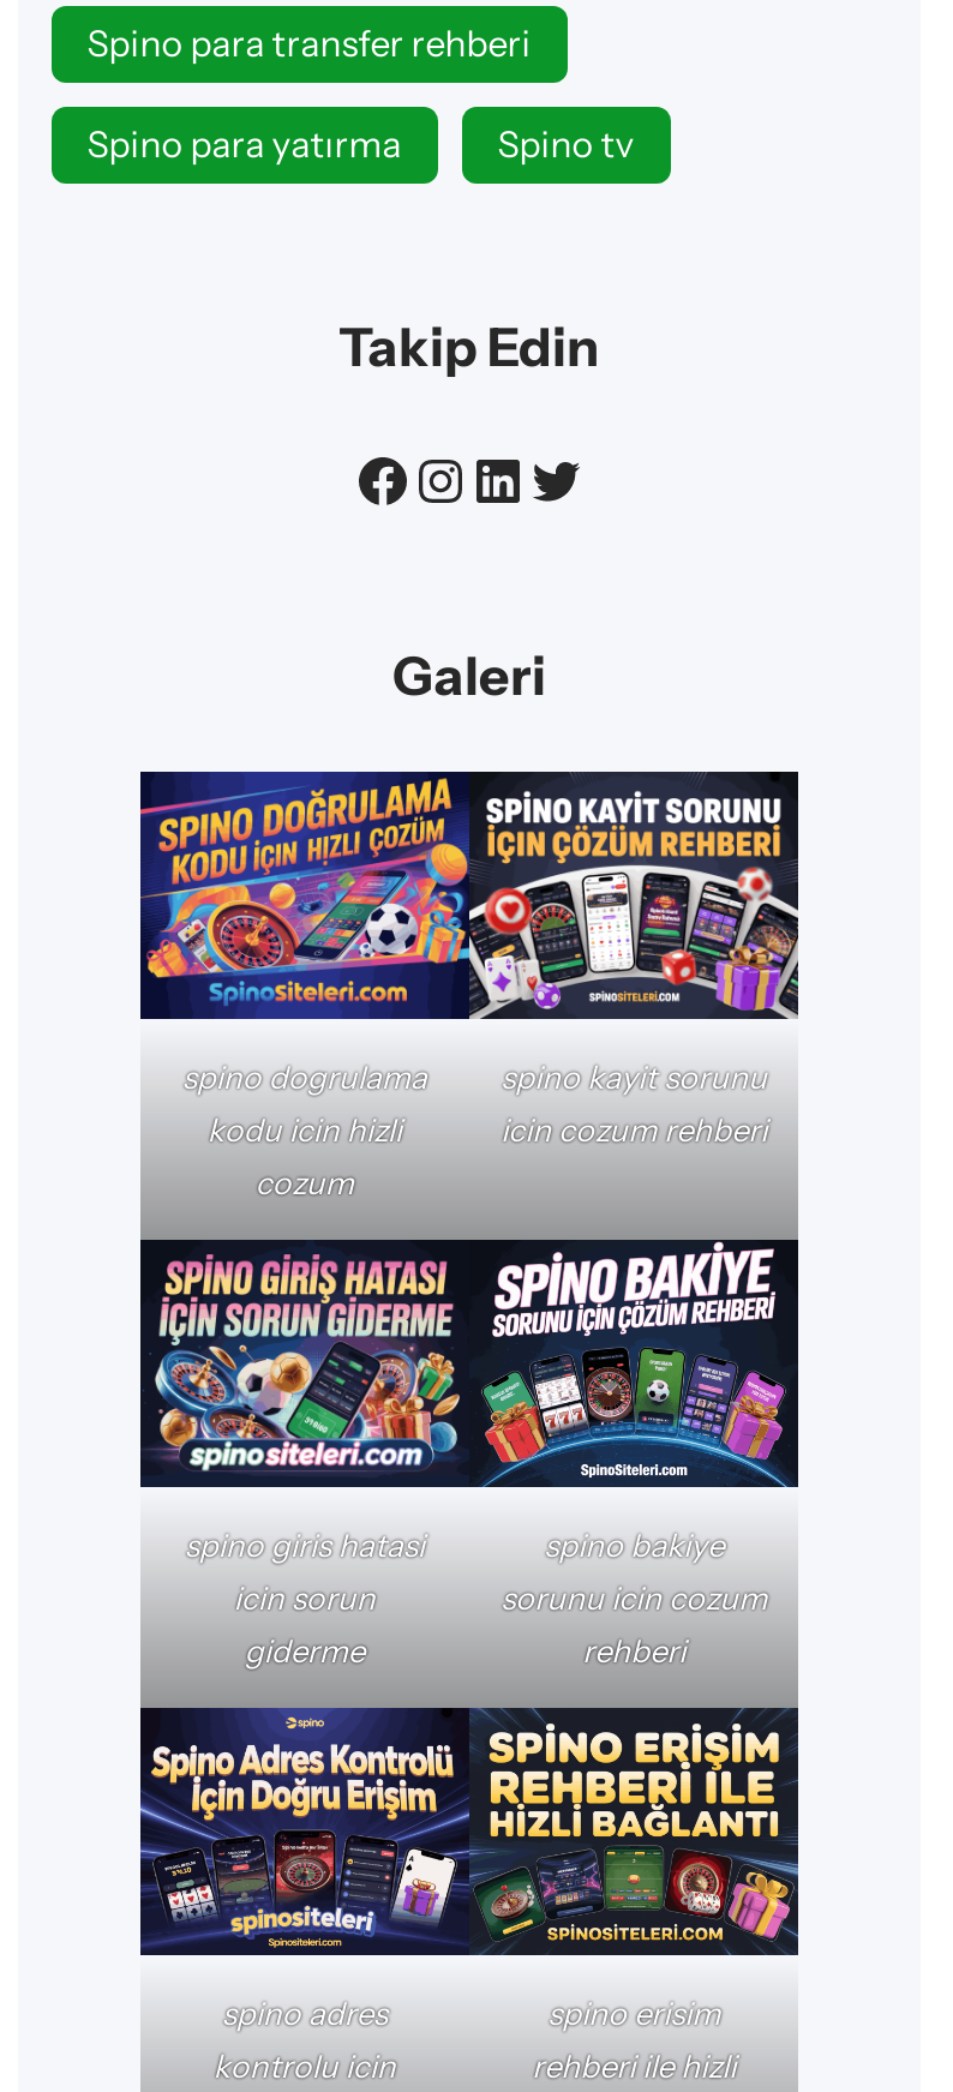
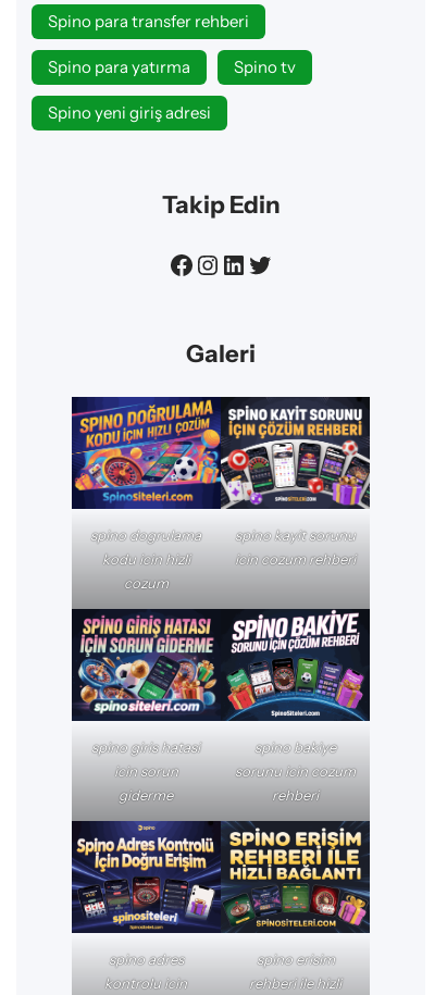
+ Spino yeni giriş adresi
